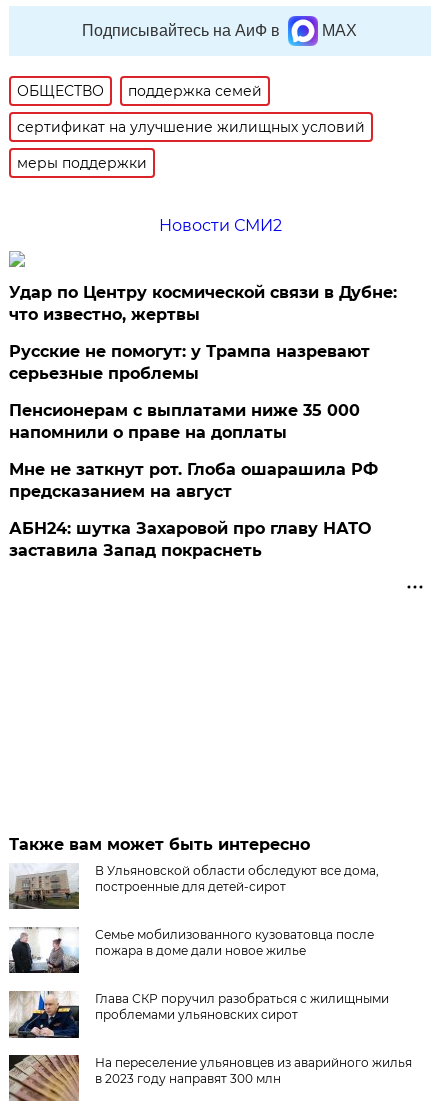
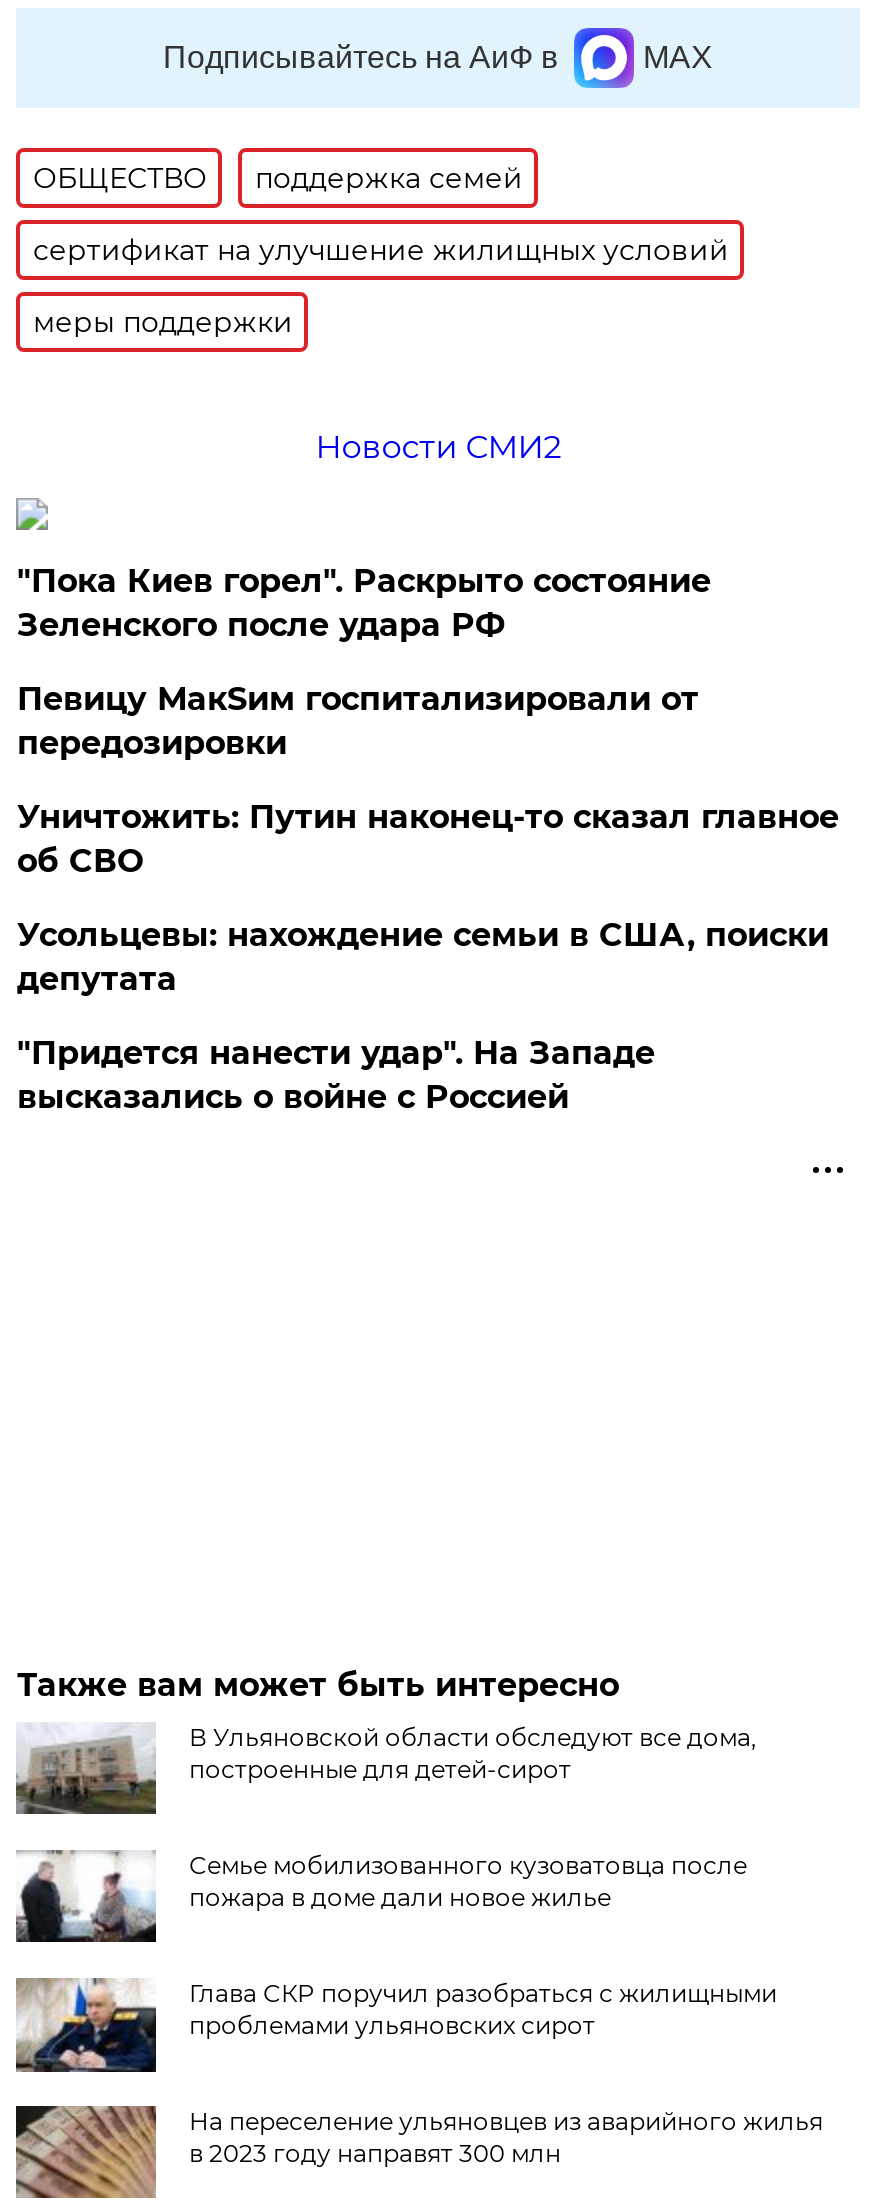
- Удар по Центру космической связи в Дубне:
- что известно, жертвы
+ "Пока Киев горел". Раскрыто состояние
+ Зеленского после удара РФ

- Русские не помогут: у Трампа назревают
- серьезные проблемы
+ Певицу МакSим госпитализировали от
+ передозировки

- Пенсионерам с выплатами ниже 35 000
- напомнили о праве на доплаты
+ Уничтожить: Путин наконец-то сказал главное
+ об СВО

- Мне не заткнут рот. Глоба ошарашила РФ
- предсказанием на август
+ Усольцевы: нахождение семьи в США, поиски
+ депутата

- АБН24: шутка Захаровой про главу НАТО
- заставила Запад покраснеть
+ "Придется нанести удар". На Западе
+ высказались о войне с Россией
